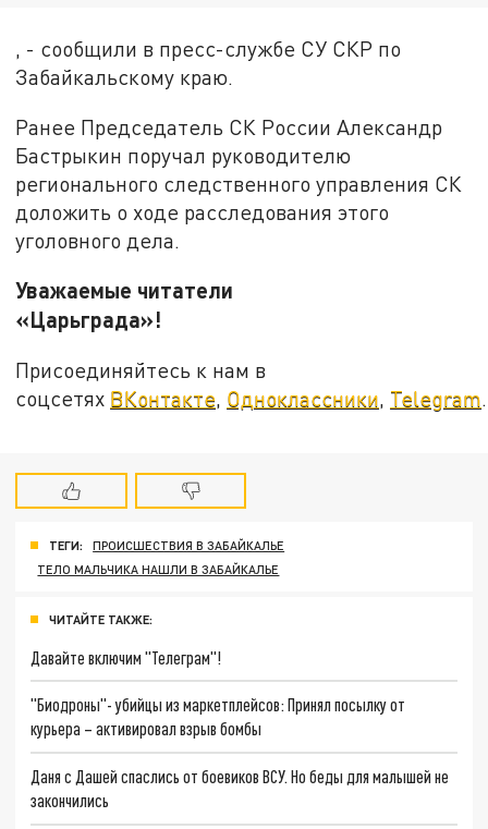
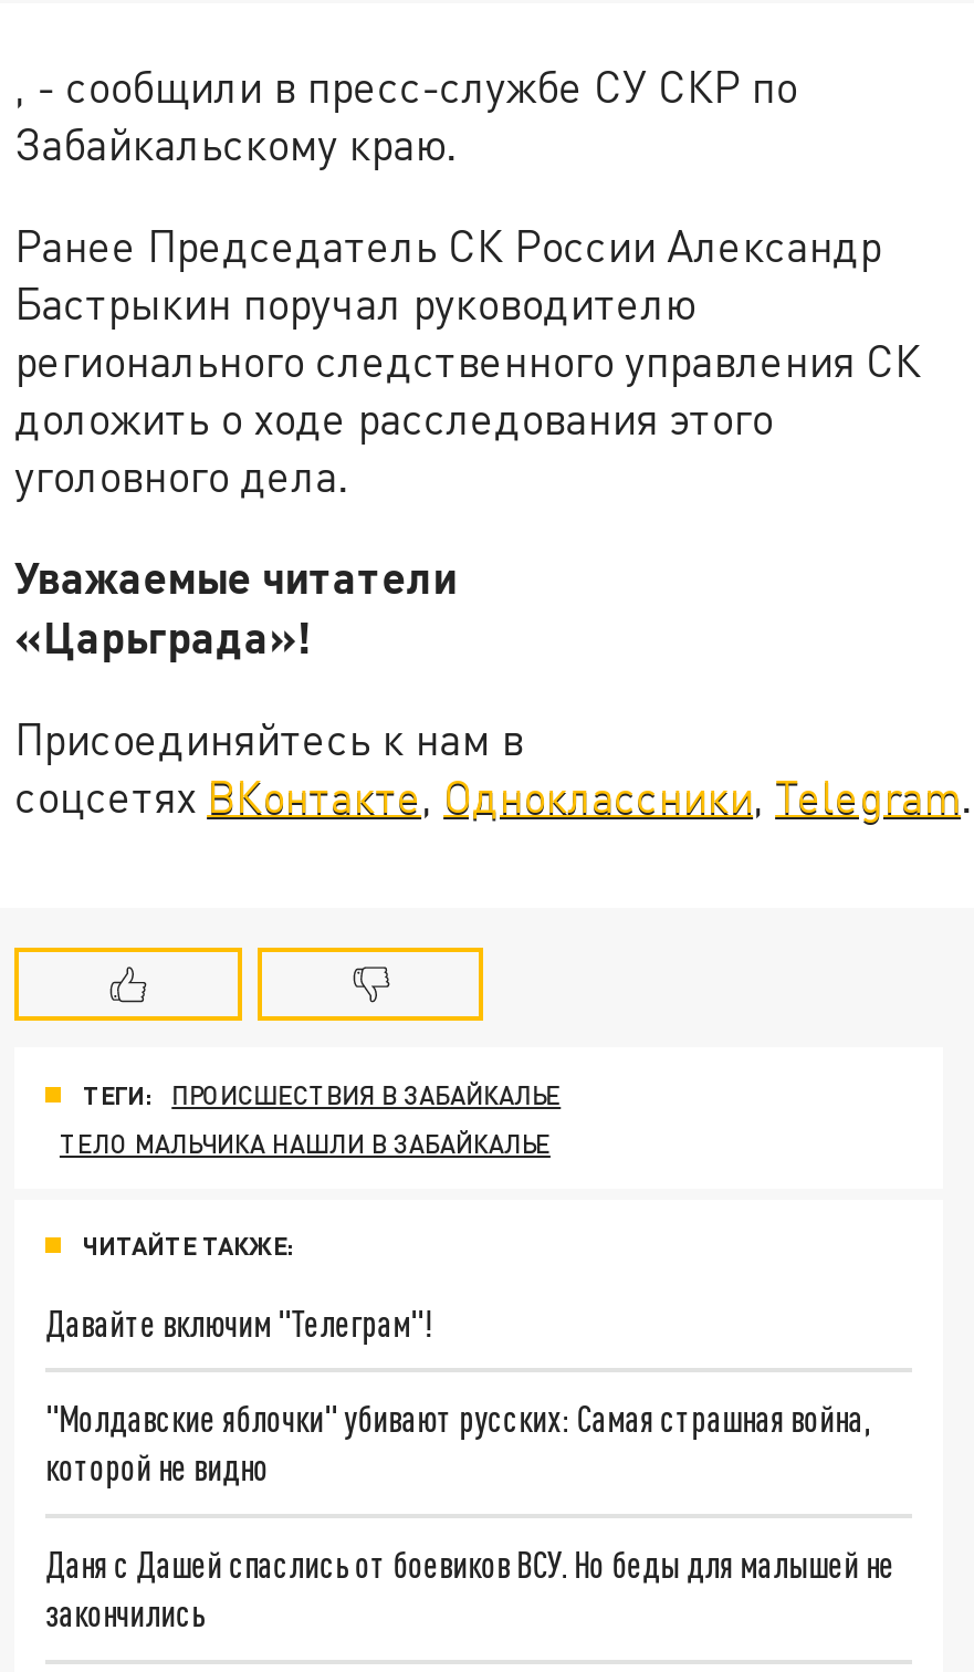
- "Биодроны"- убийцы из маркетплейсов: Принял посылку от
- курьера – активировал взрыв бомбы
+ "Молдавские яблочки" убивают русских: Самая страшная война,
+ которой не видно
